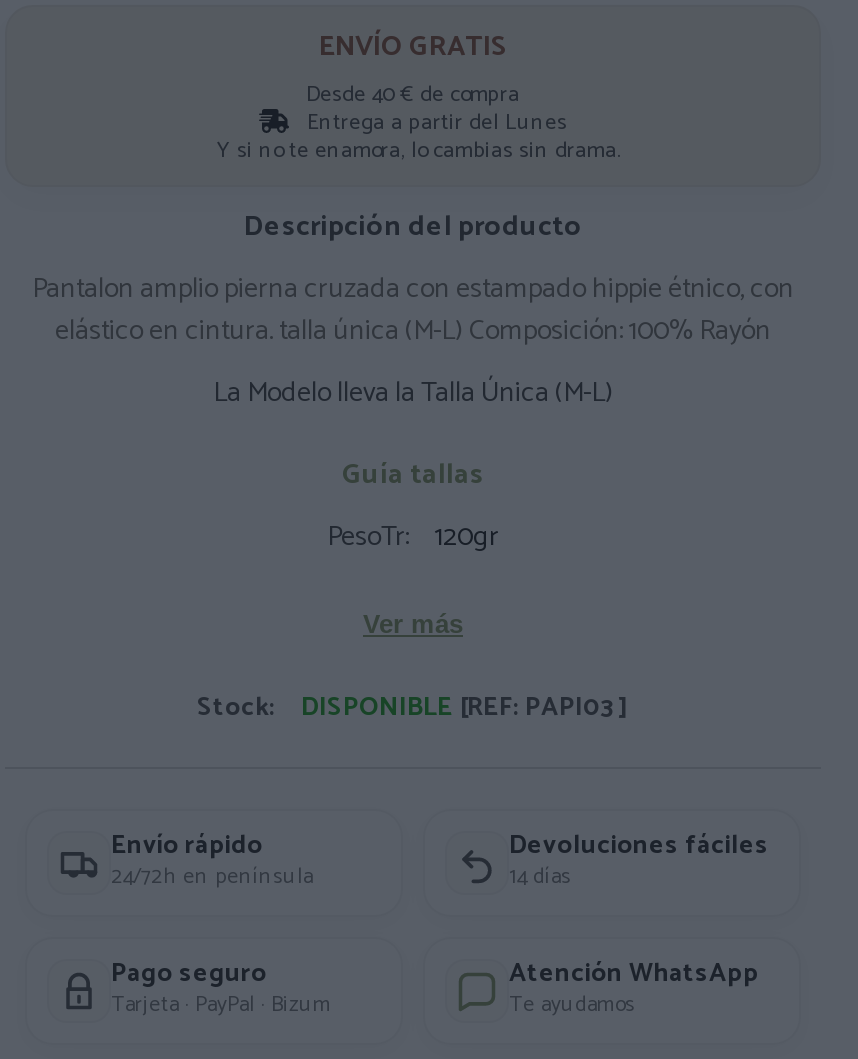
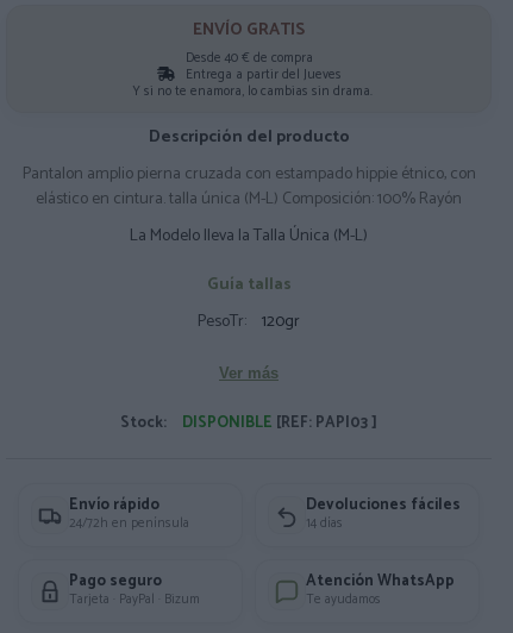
- Entrega a partir del Lunes
+ Entrega a partir del Jueves
